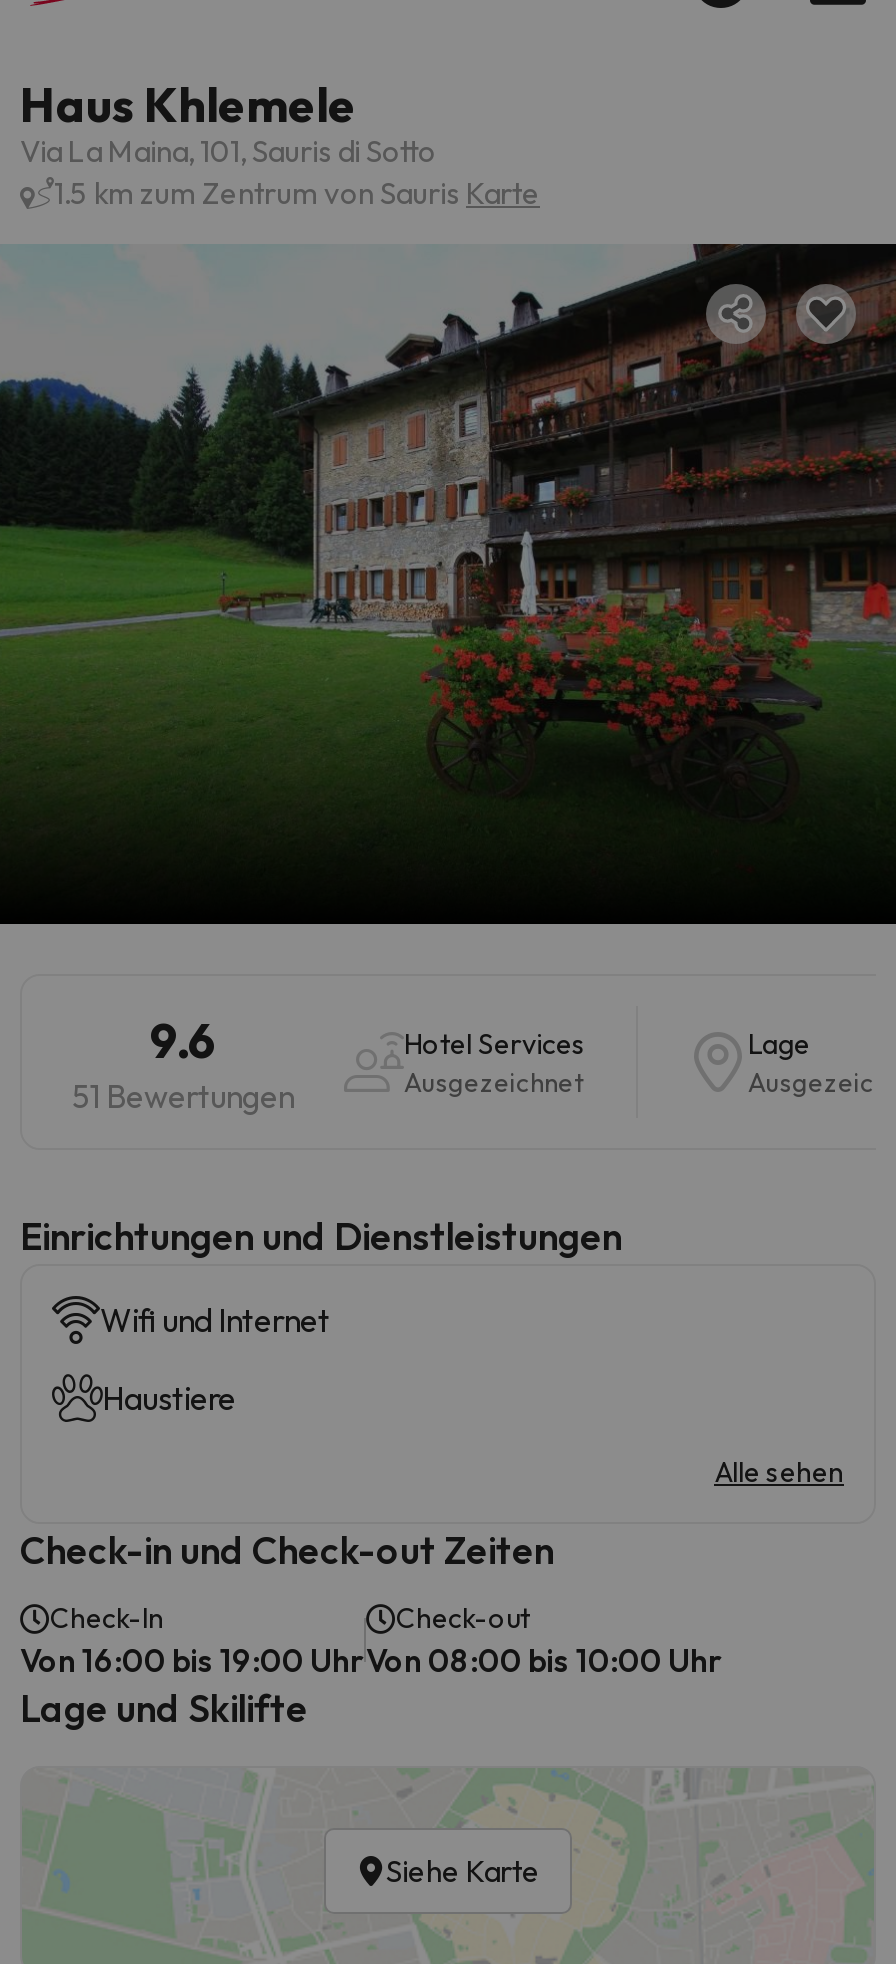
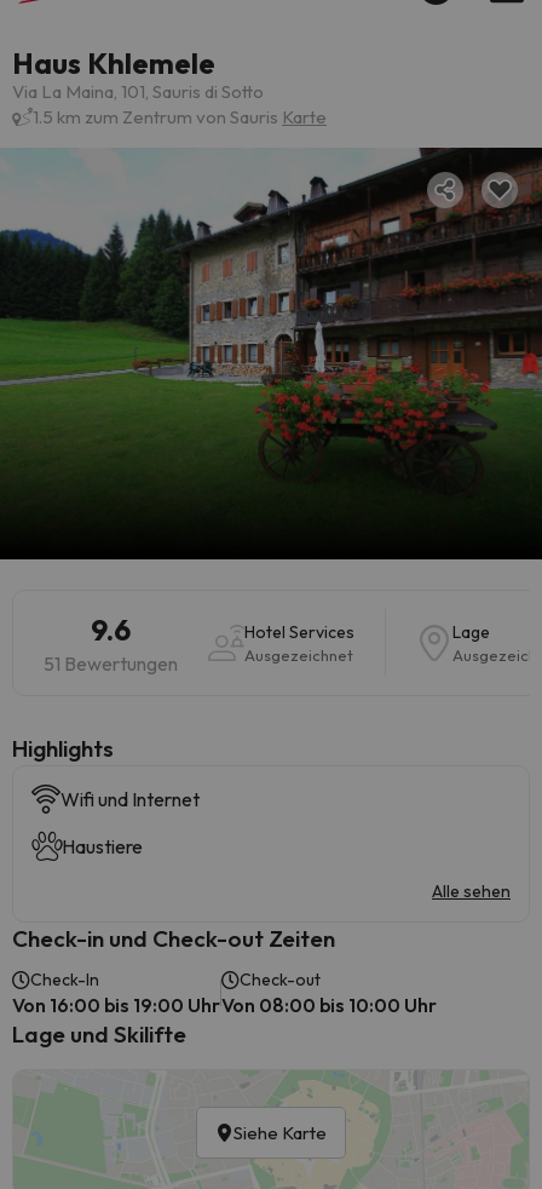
- Einrichtungen und Dienstleistungen
+ Highlights
